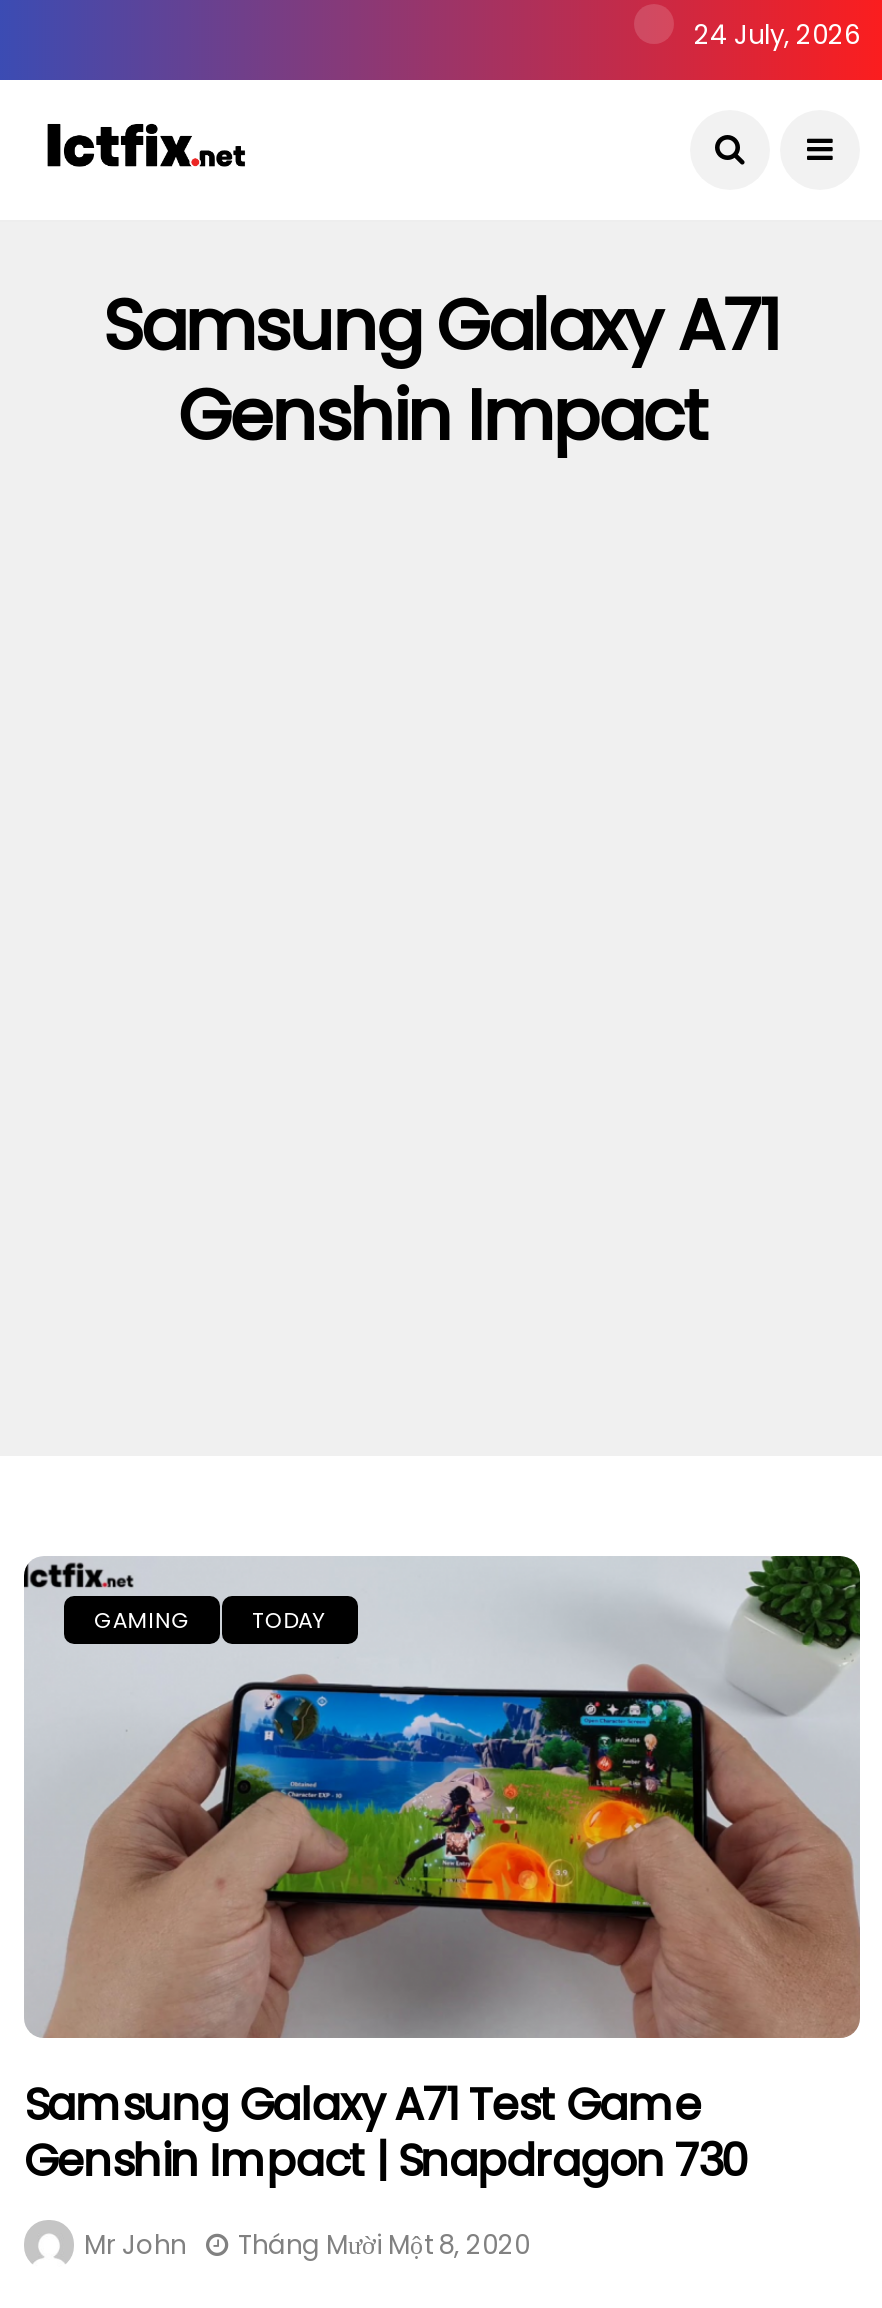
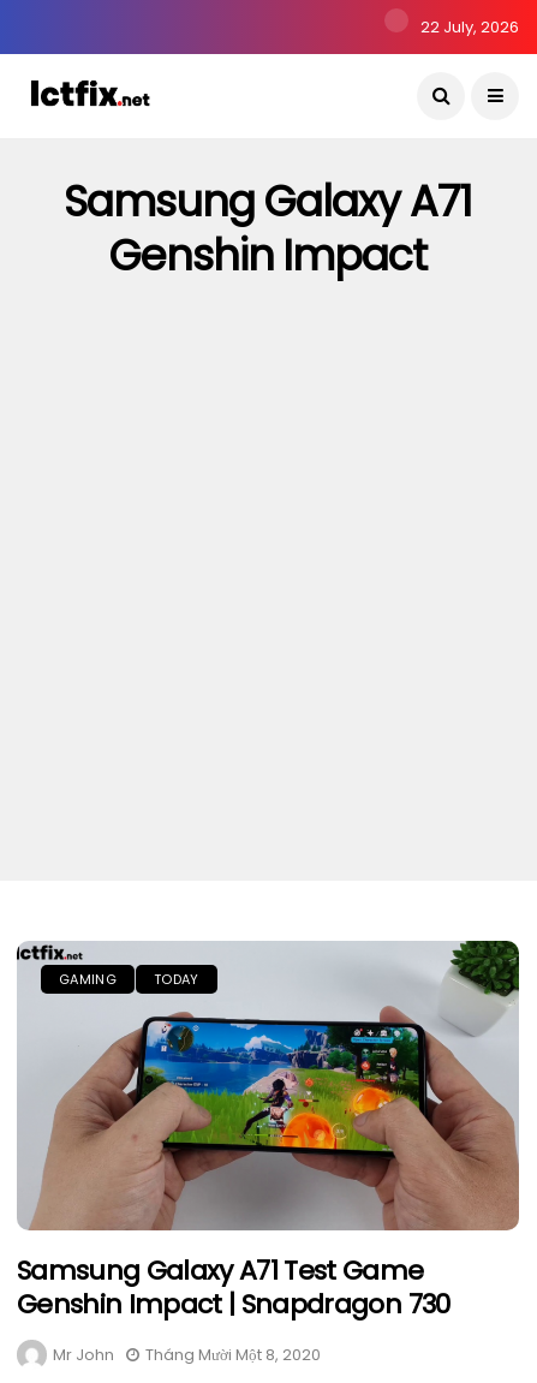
- 24 July, 2026
+ 22 July, 2026
